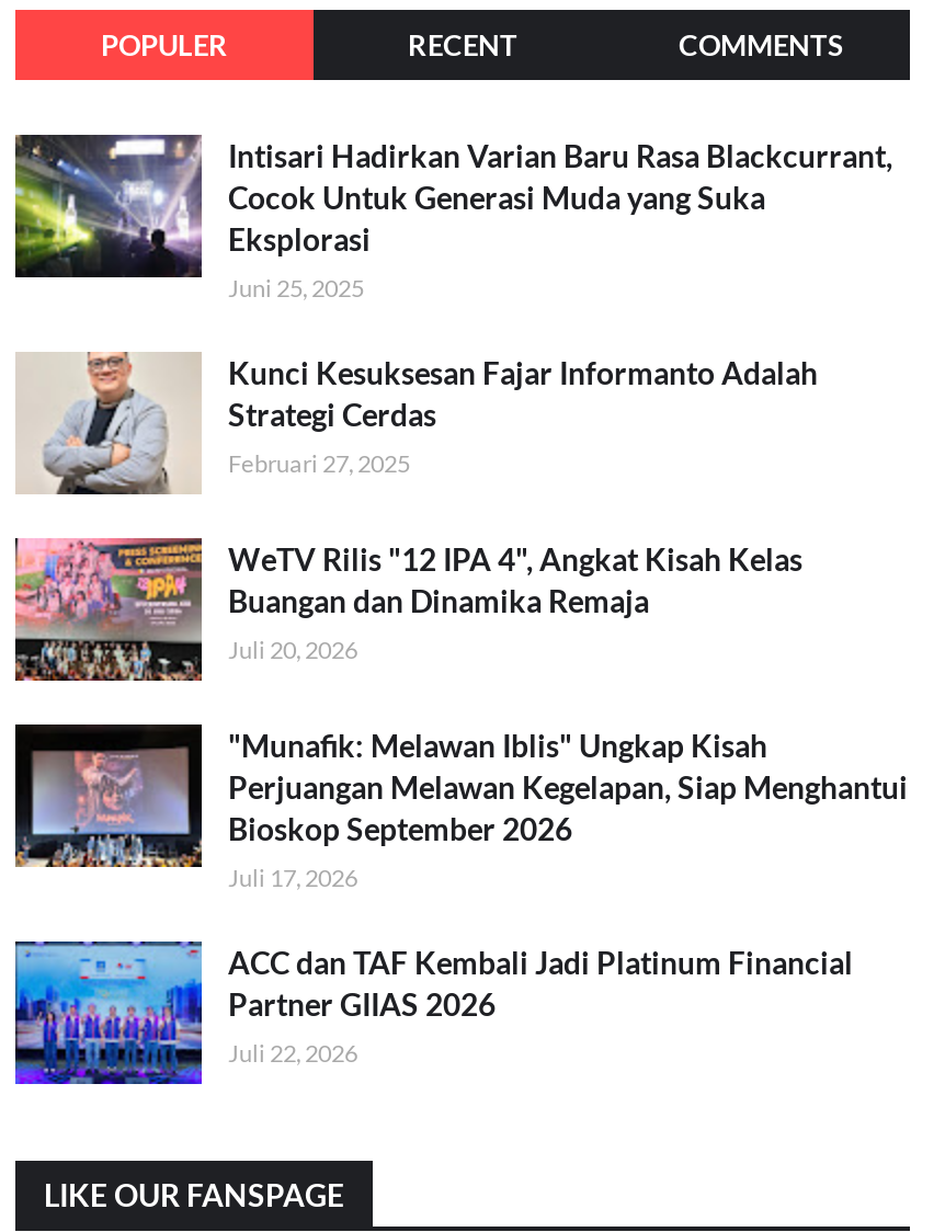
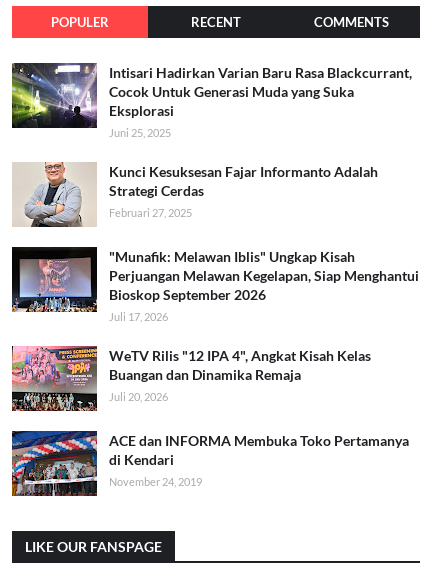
moved down: [image] | WeTV Rilis "12 IPA 4", Angkat Kisah Kelas | Buangan dan Dinamika Remaja | Juli 20, 2026

moved up: [image] | "Munafik: Melawan Iblis" Ungkap Kisah | Perjuangan Melawan Kegelapan, Siap Menghantui | Bioskop September 2026 | Juli 17, 2026

- [image]
- ACC dan TAF Kembali Jadi Platinum Financial
- Partner GIIAS 2026
- Juli 22, 2026
+ [image]
+ ACE dan INFORMA Membuka Toko Pertamanya
+ di Kendari
+ November 24, 2019
